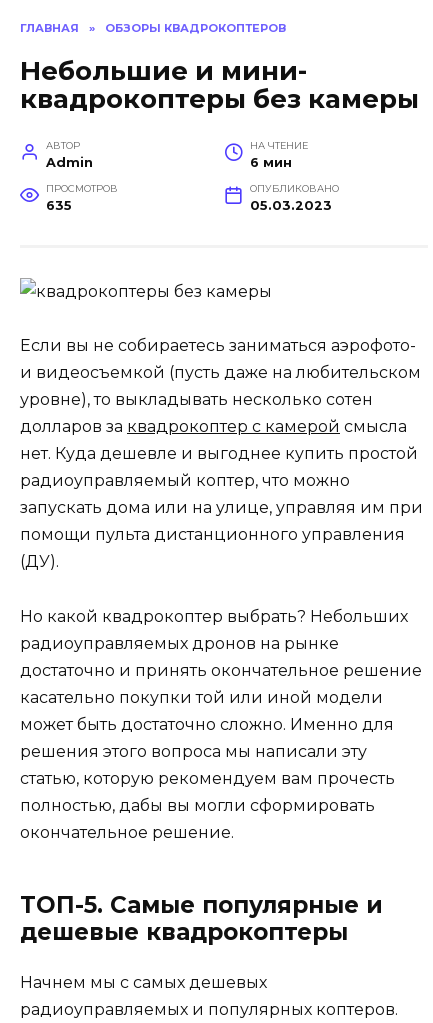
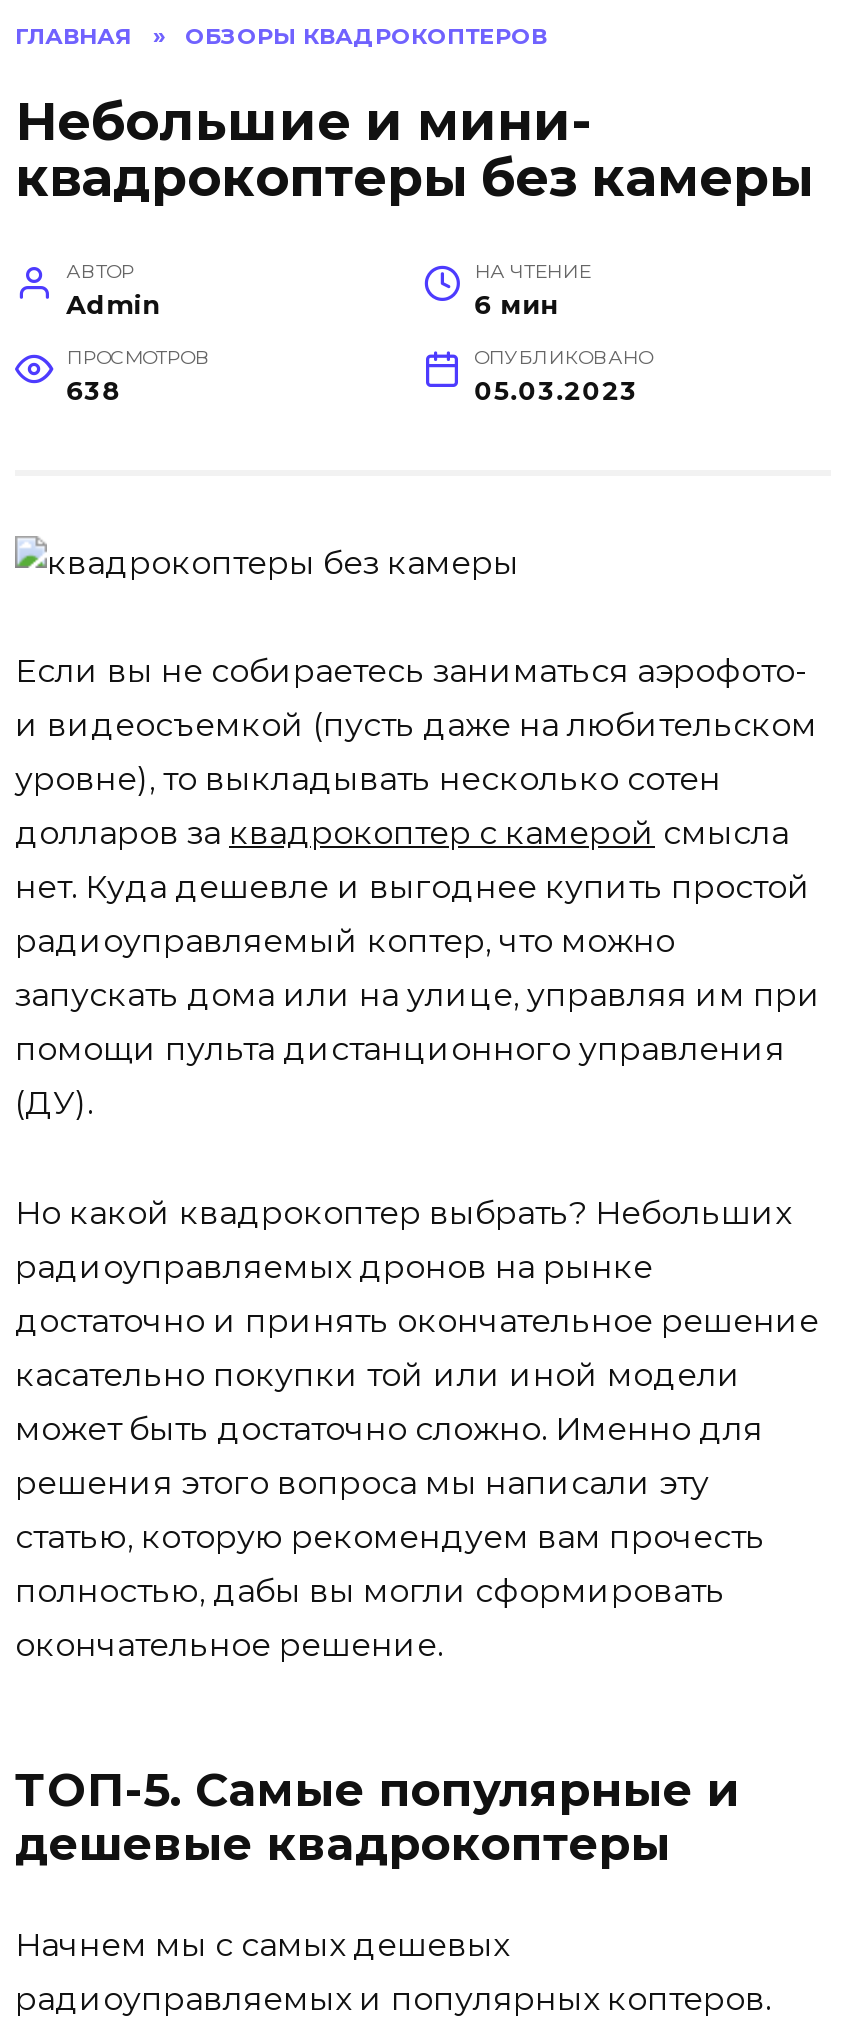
- 635
+ 638
